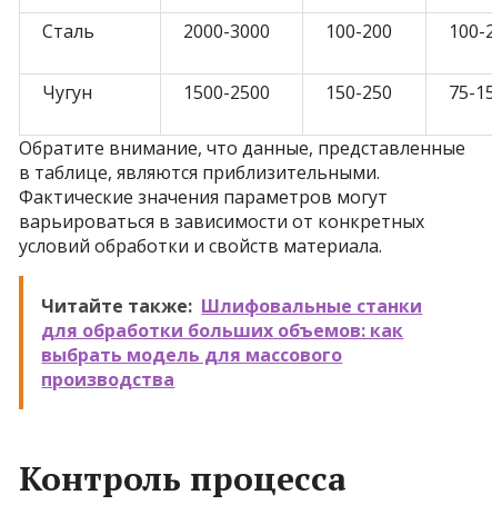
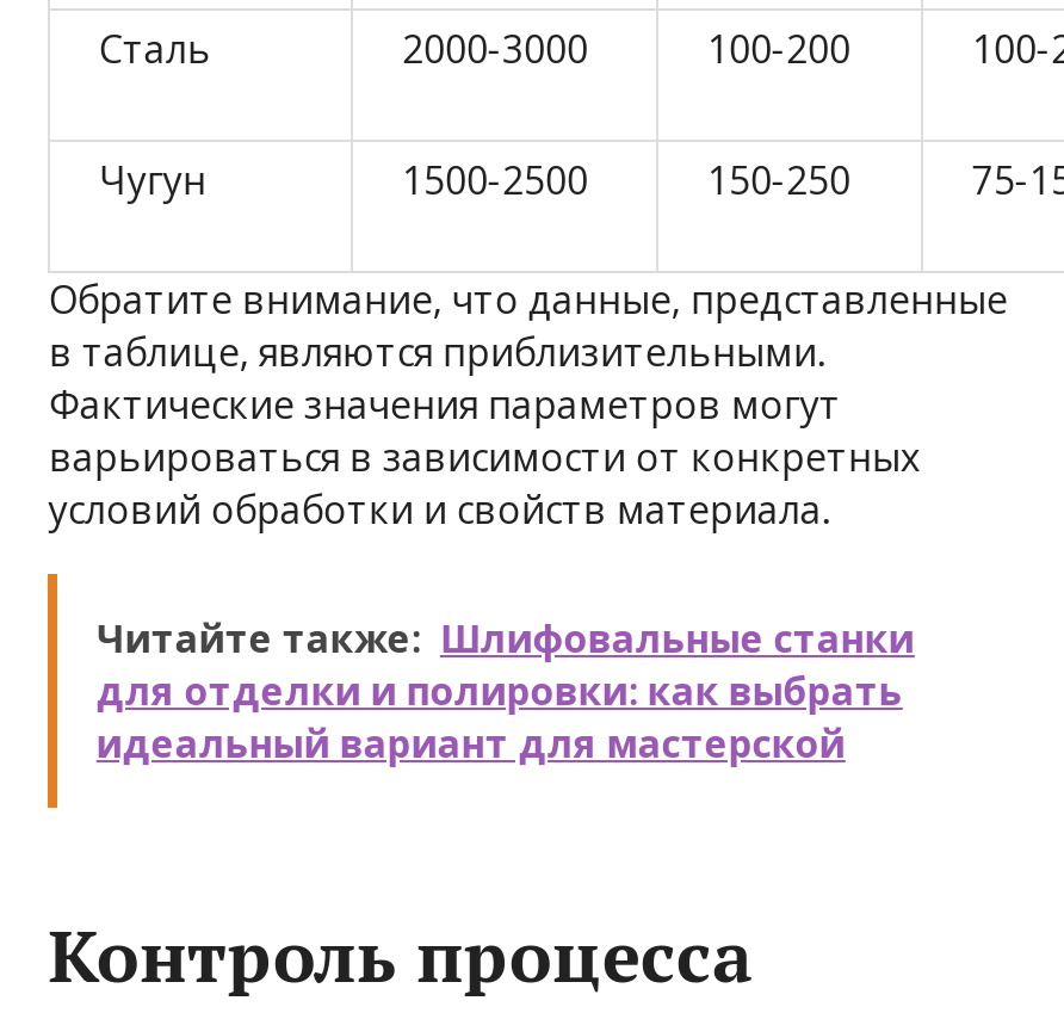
- для обработки больших объемов: как
- выбрать модель для массового
- производства
+ для отделки и полировки: как выбрать
+ идеальный вариант для мастерской
